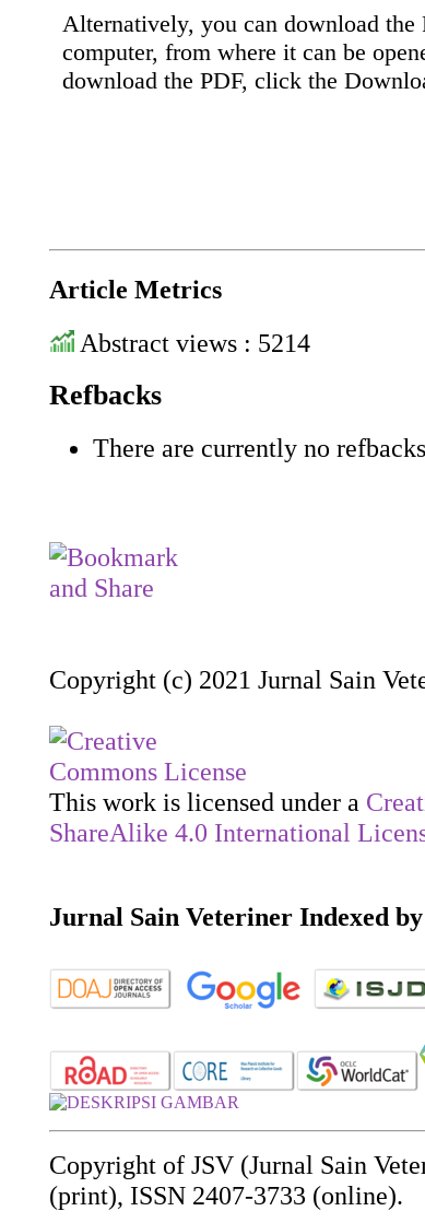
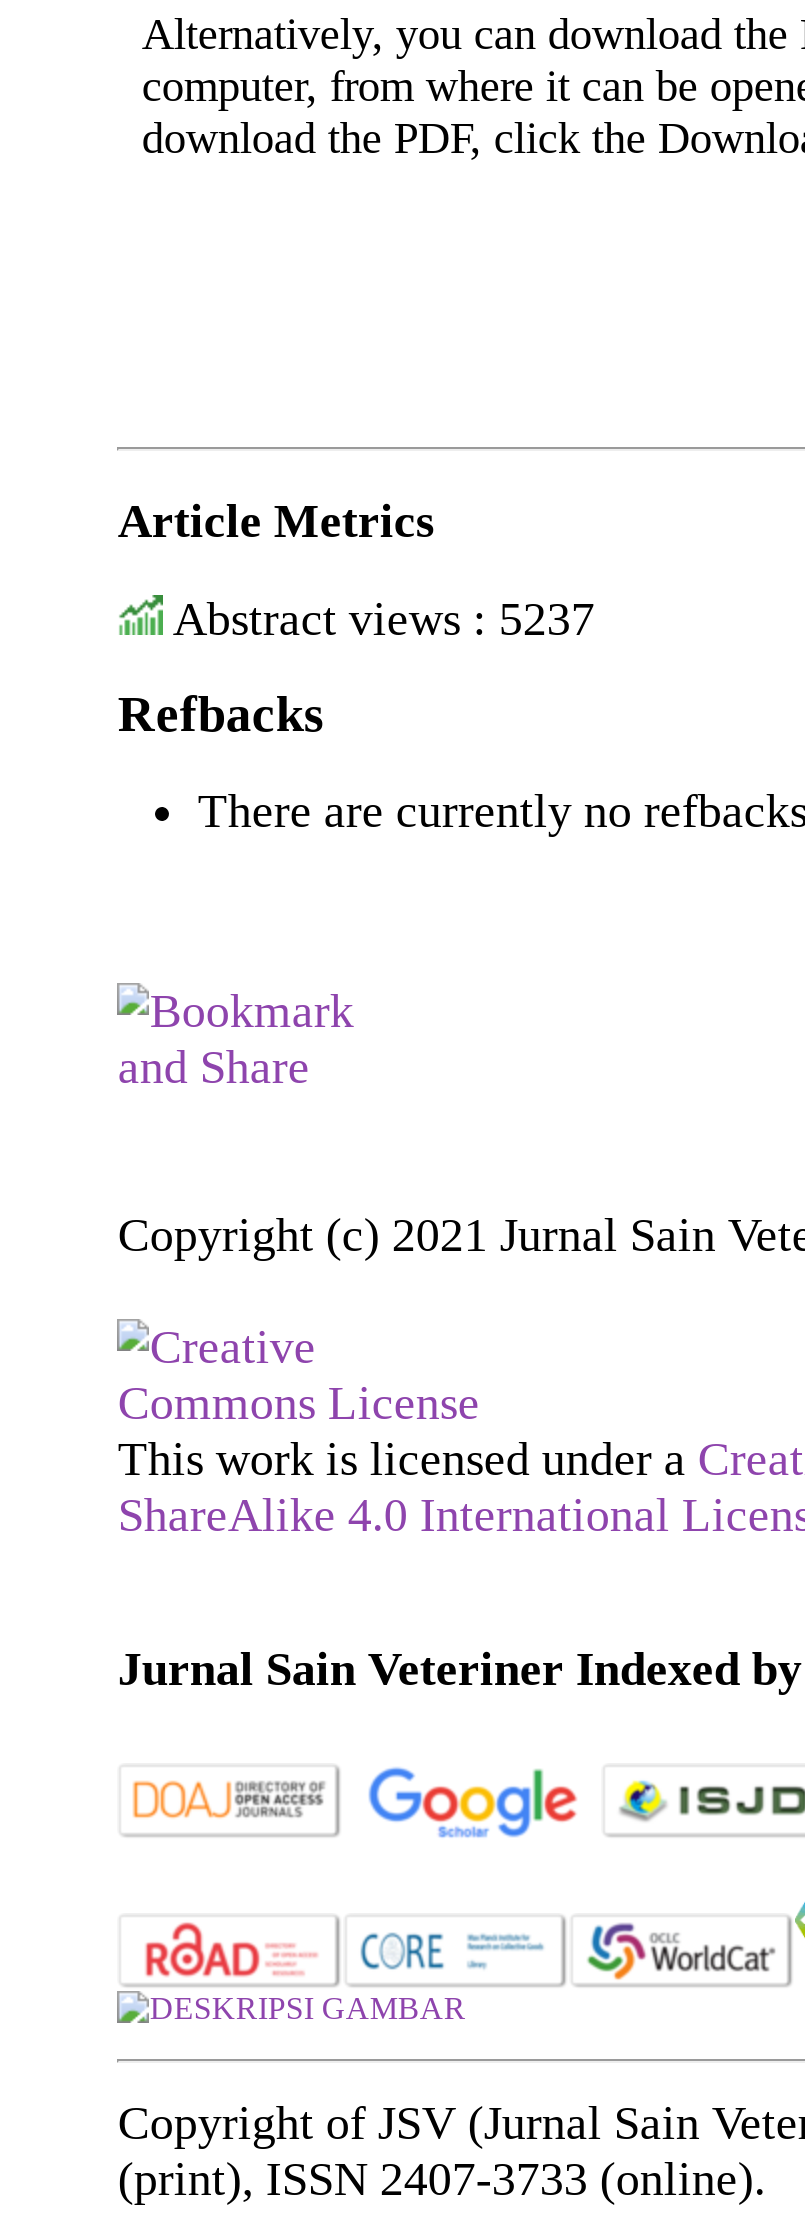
- Abstract views : 5214
+ Abstract views : 5237
